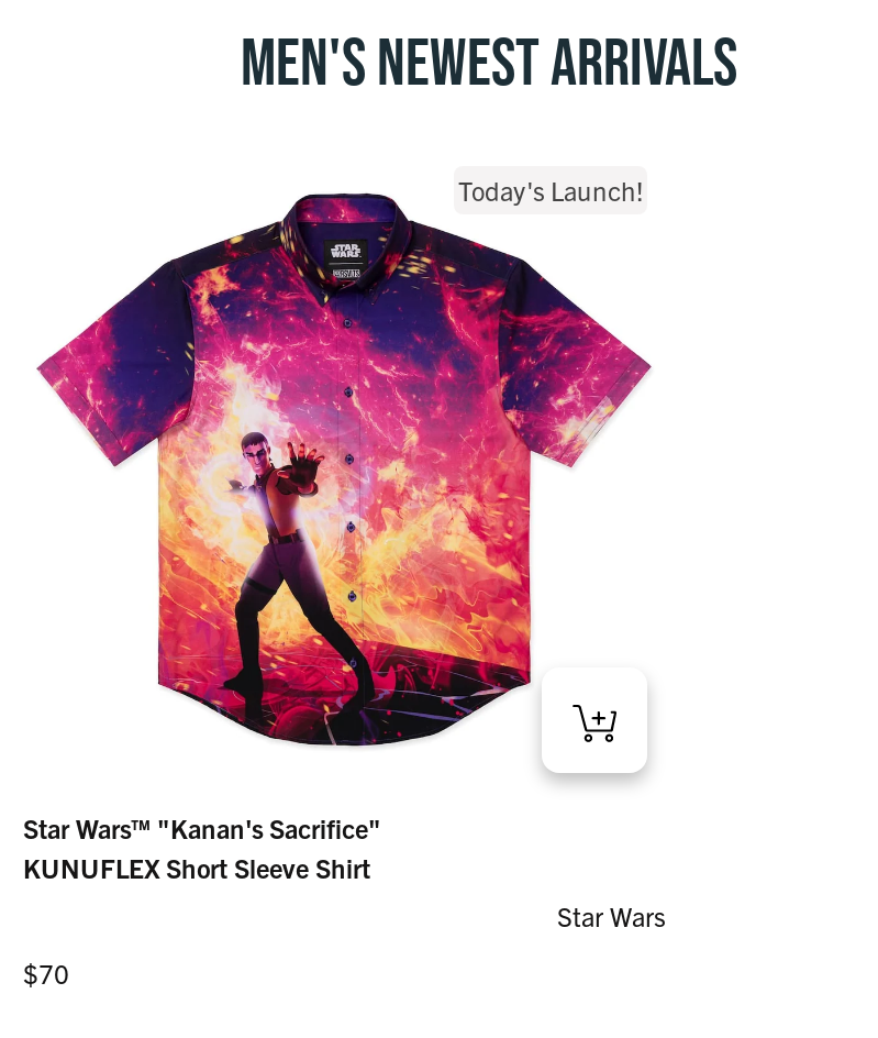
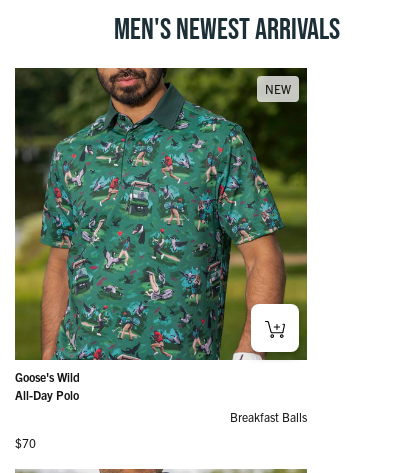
- [image]
- Today's Launch!
+ [image]
+ NEW

- Star Wars™ "Kanan's Sacrifice"
- KUNUFLEX Short Sleeve Shirt
+ Goose's Wild
+ All-Day Polo

- Star Wars
+ Breakfast Balls
